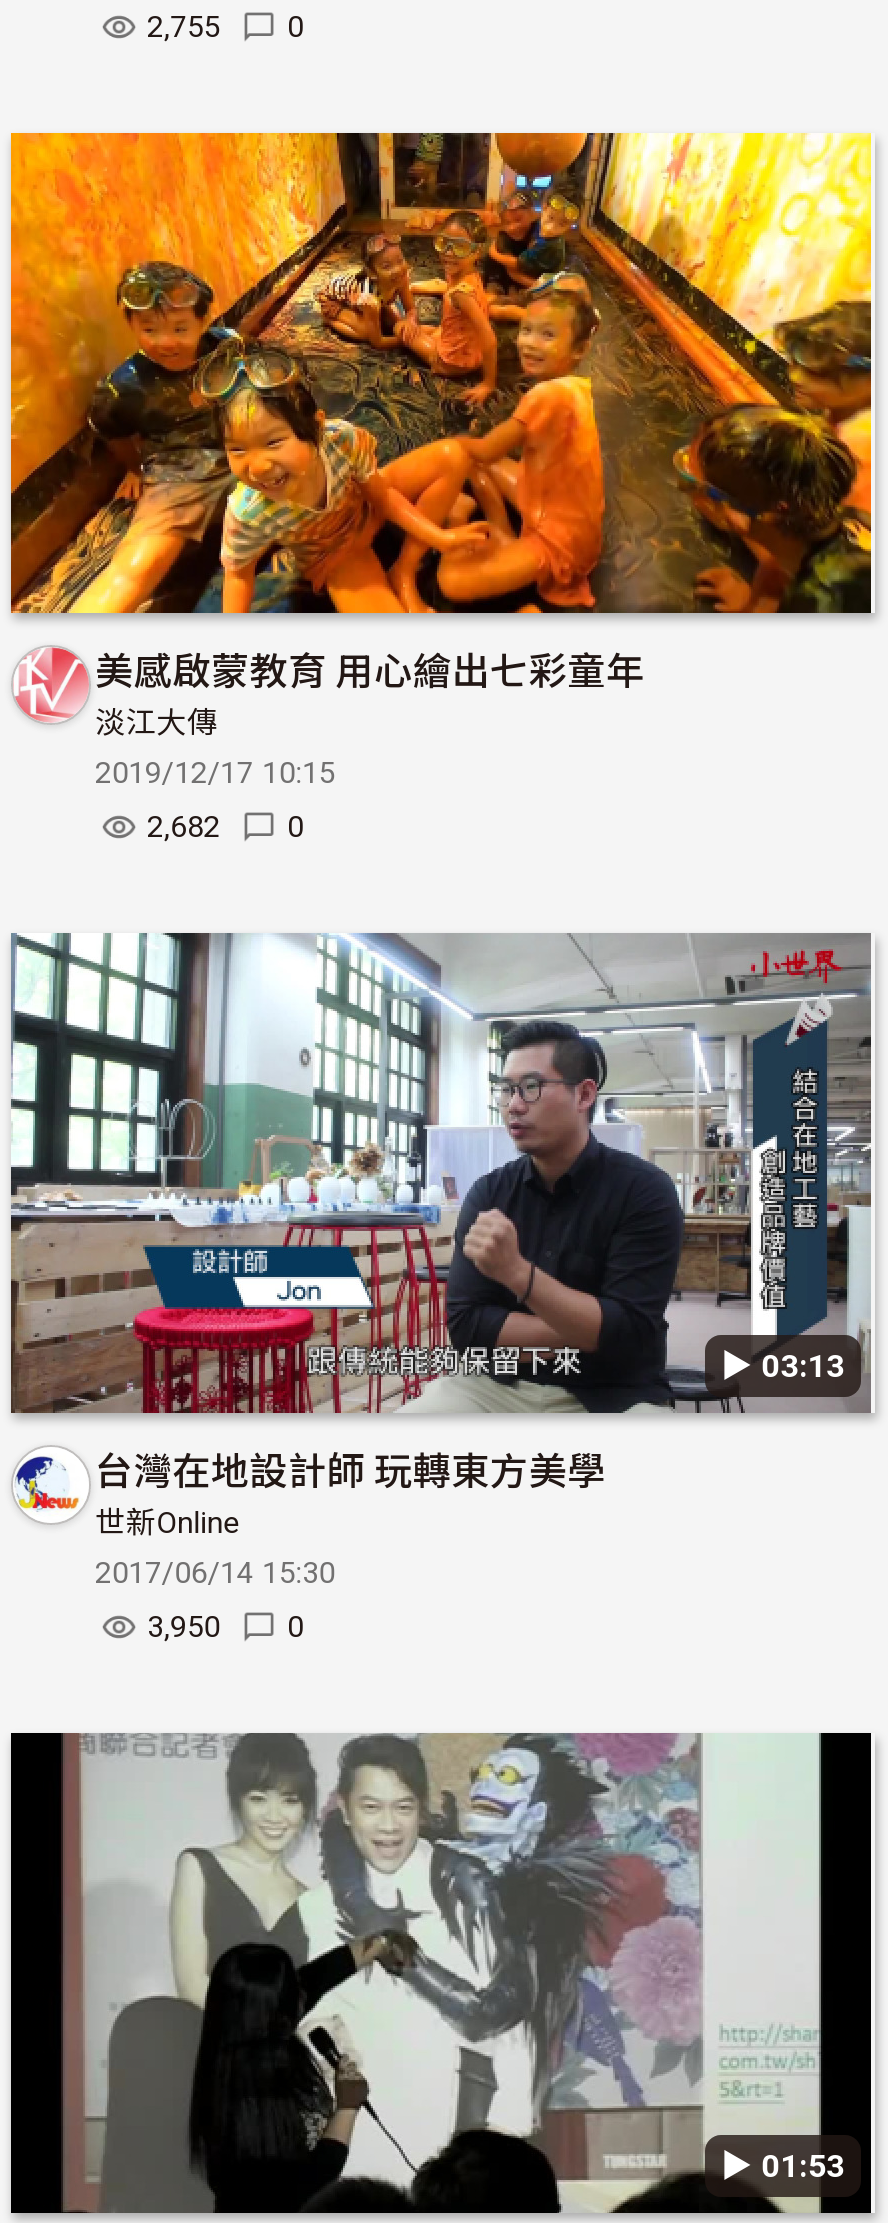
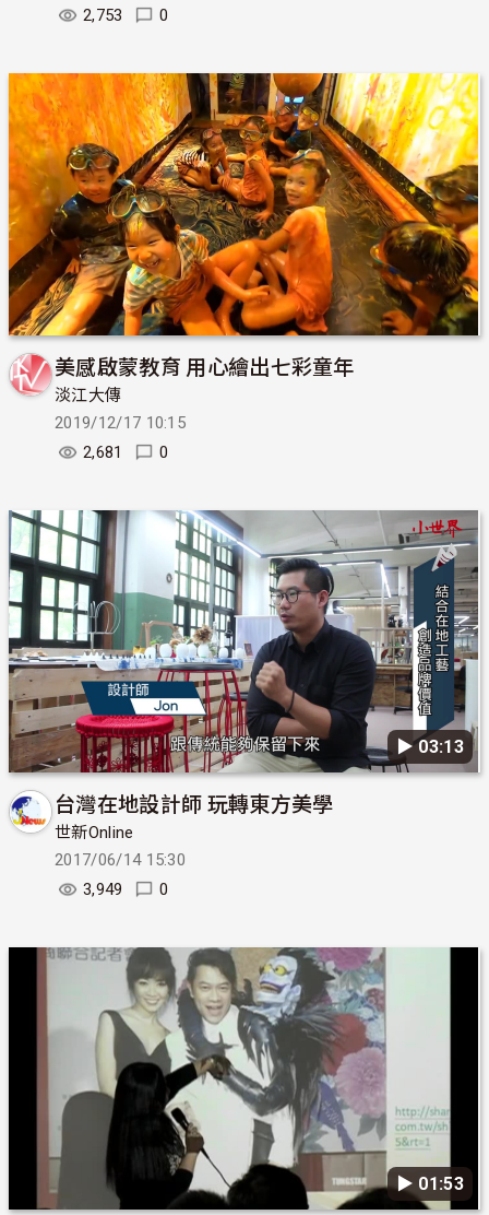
- 2,755 0
+ 2,753 0

- 2,682 0
+ 2,681 0

- 3,950 0
+ 3,949 0
